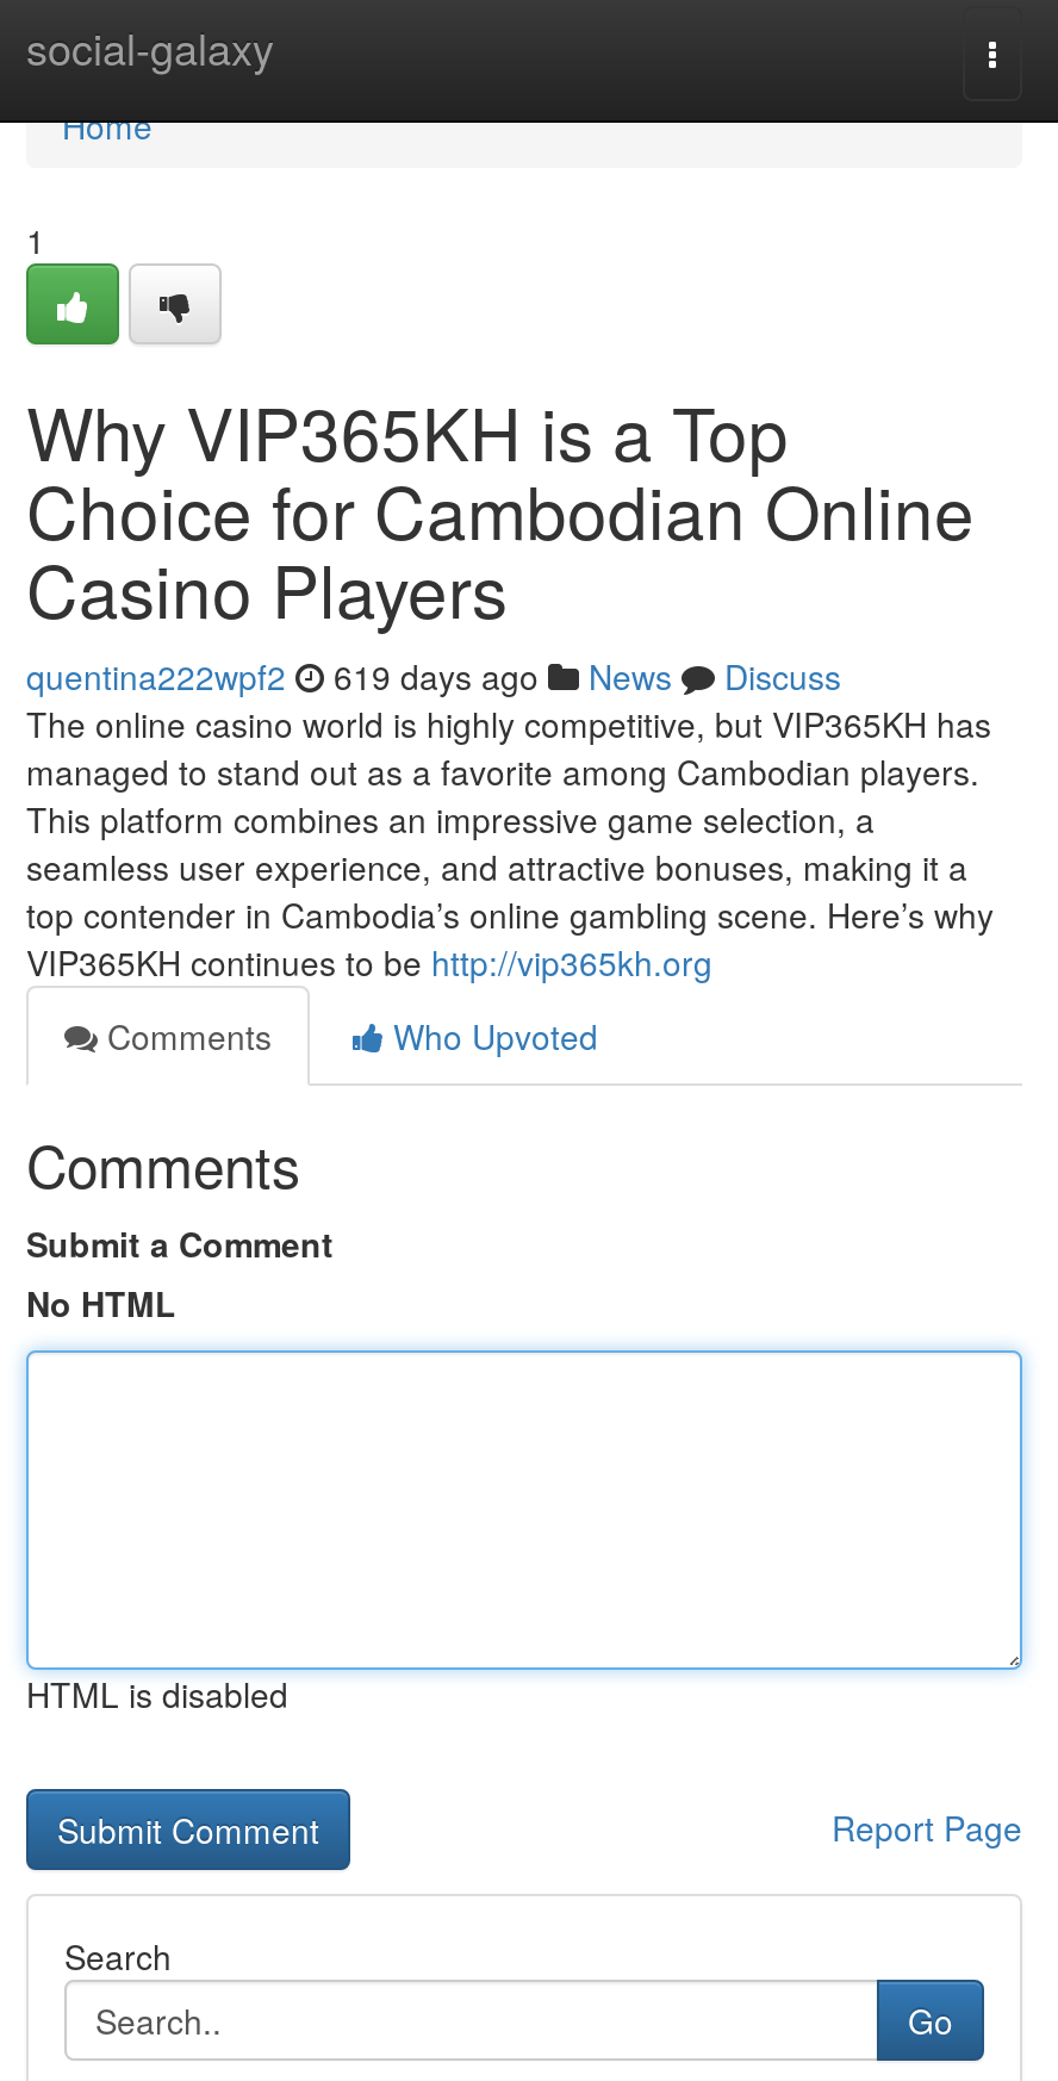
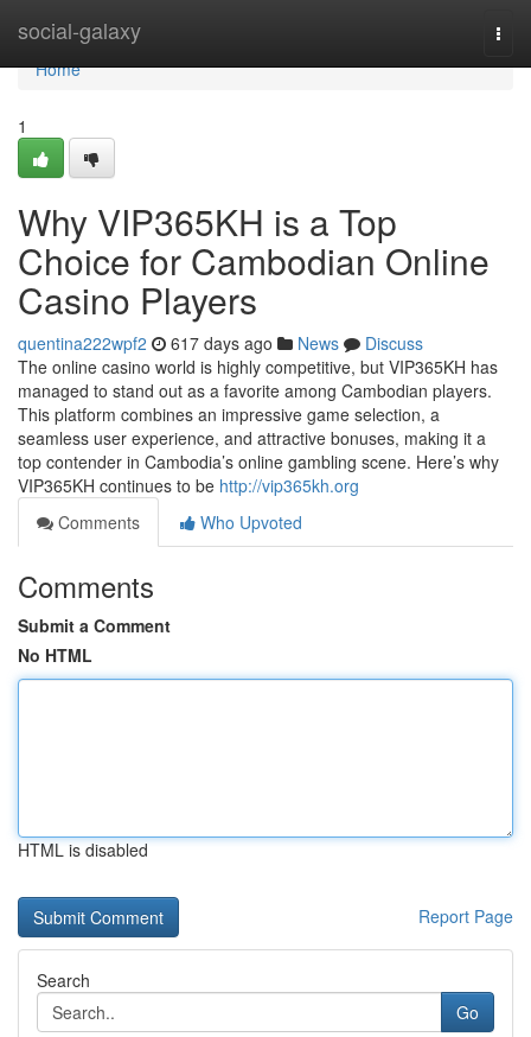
- quentina222wpf2 619 days ago News Discuss
+ quentina222wpf2 617 days ago News Discuss
